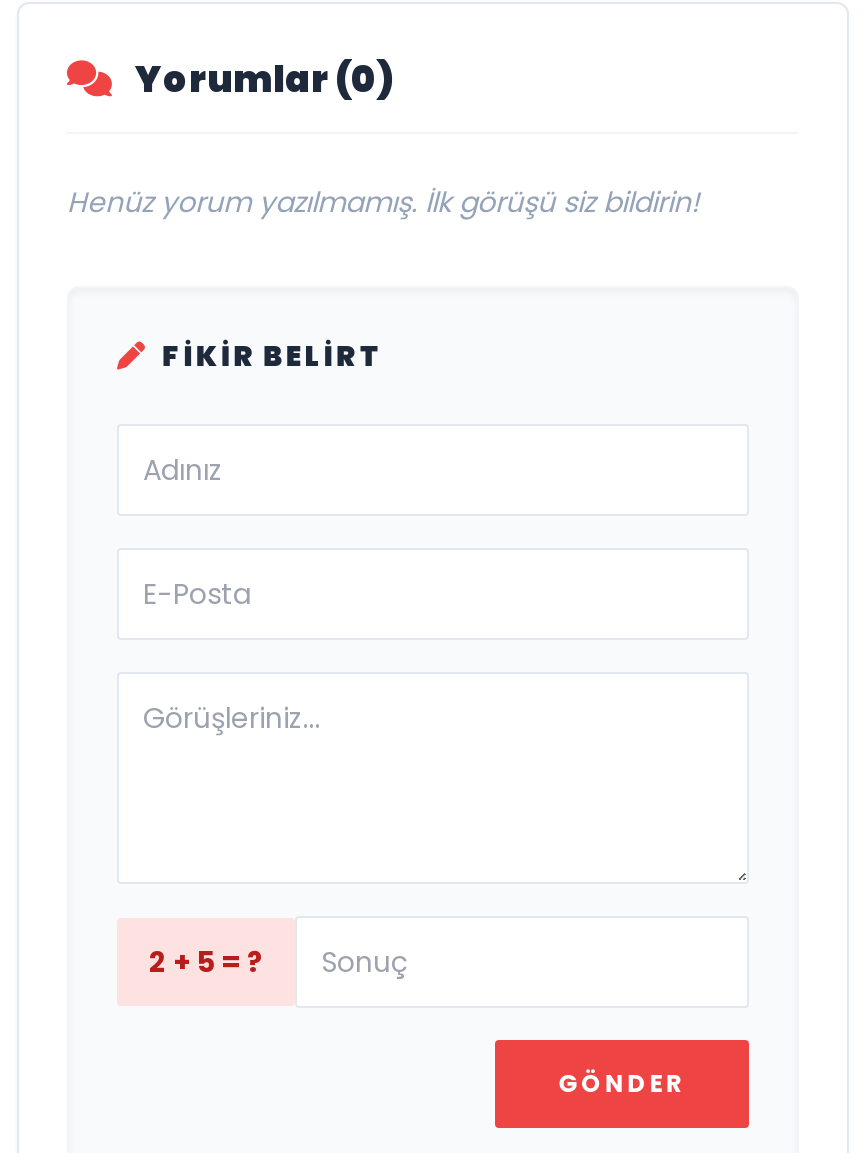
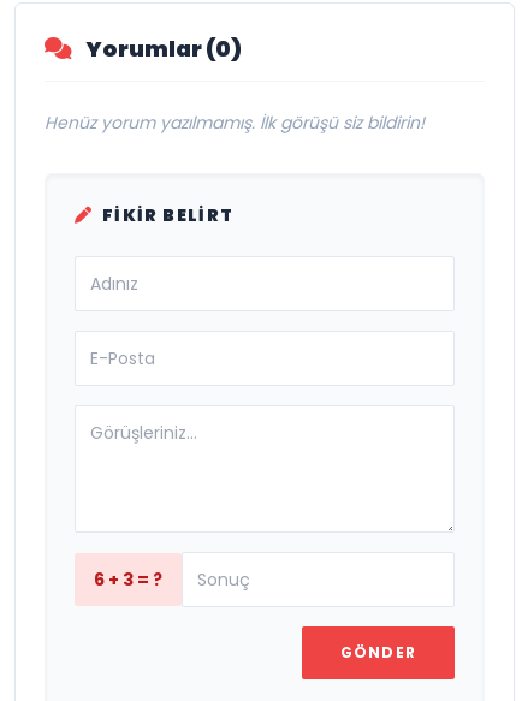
- 2 + 5 = ?
+ 6 + 3 = ?
